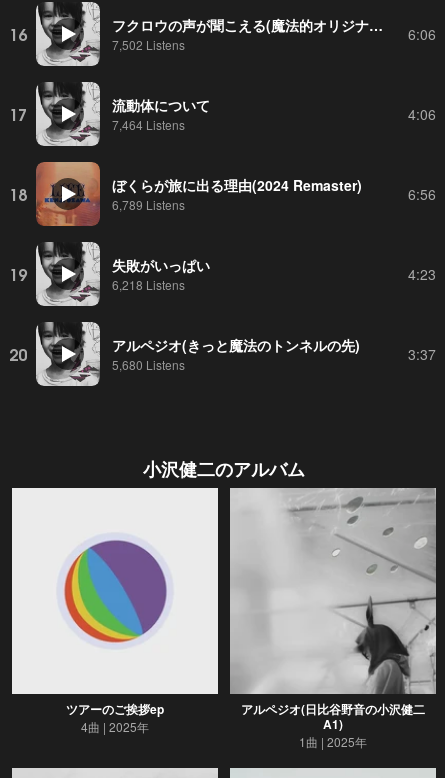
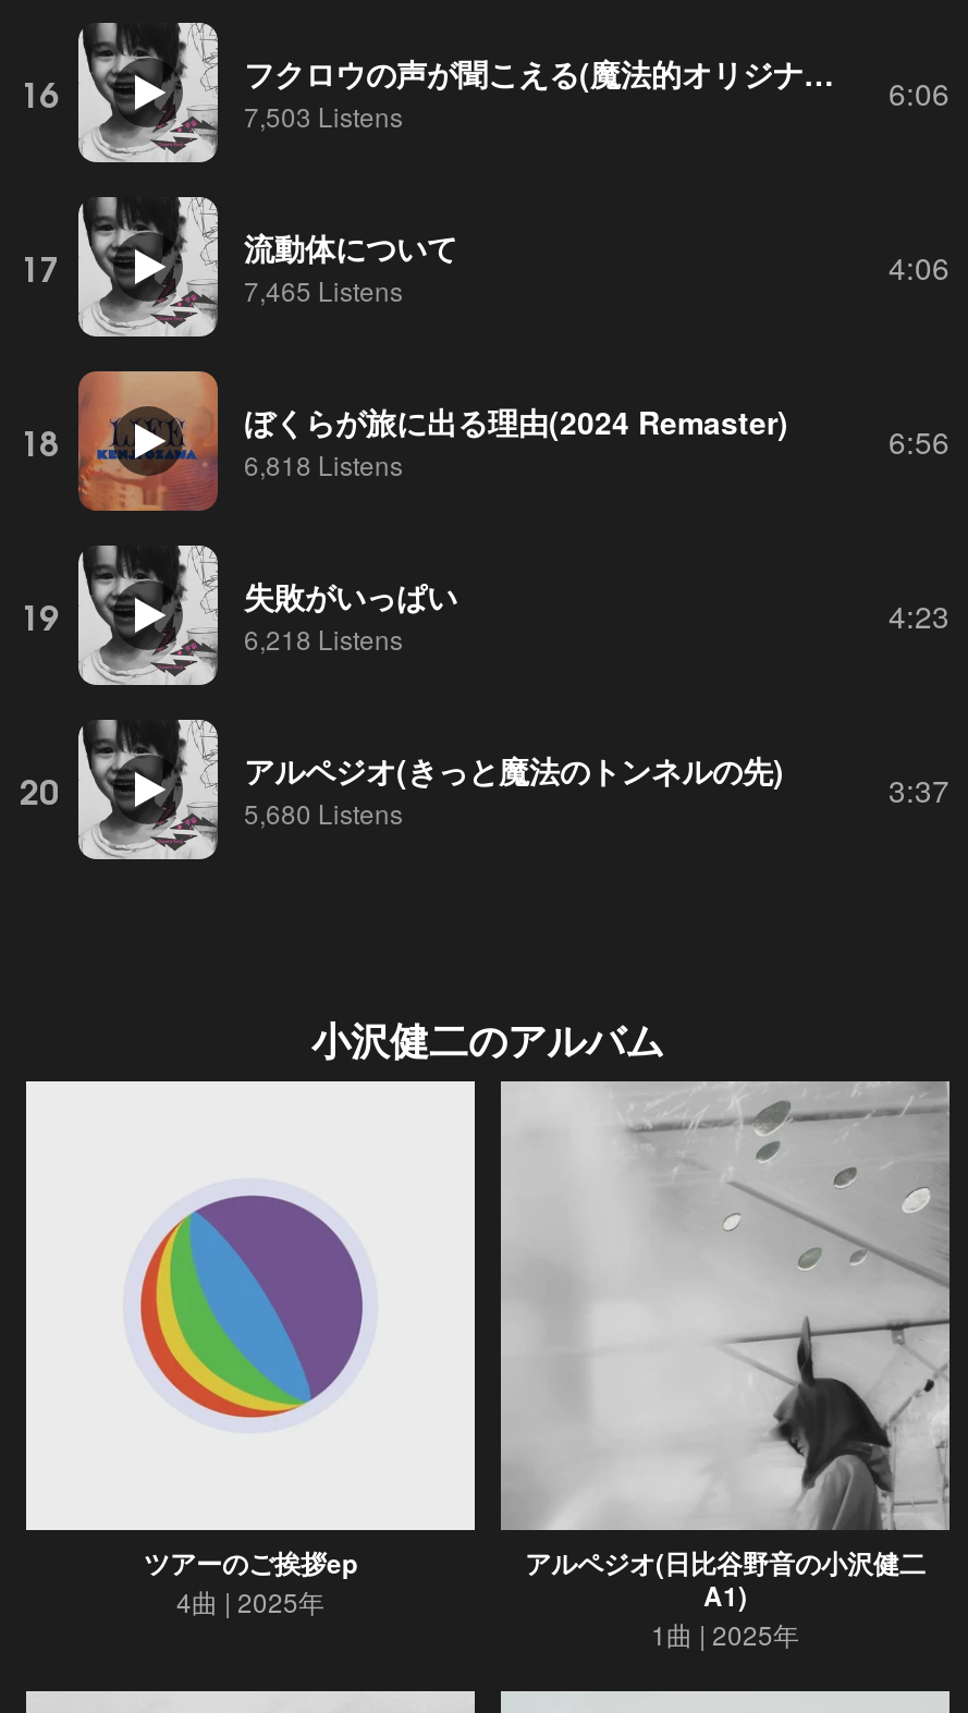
- 7,502 Listens
+ 7,503 Listens

- 7,464 Listens
+ 7,465 Listens

- 6,789 Listens
+ 6,818 Listens
